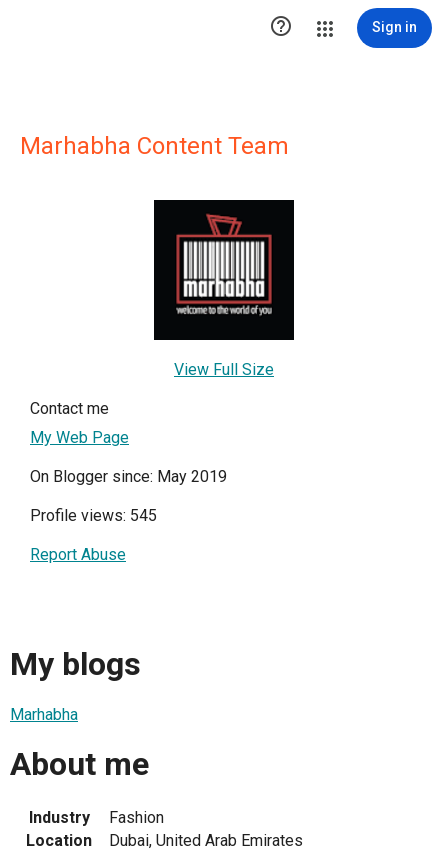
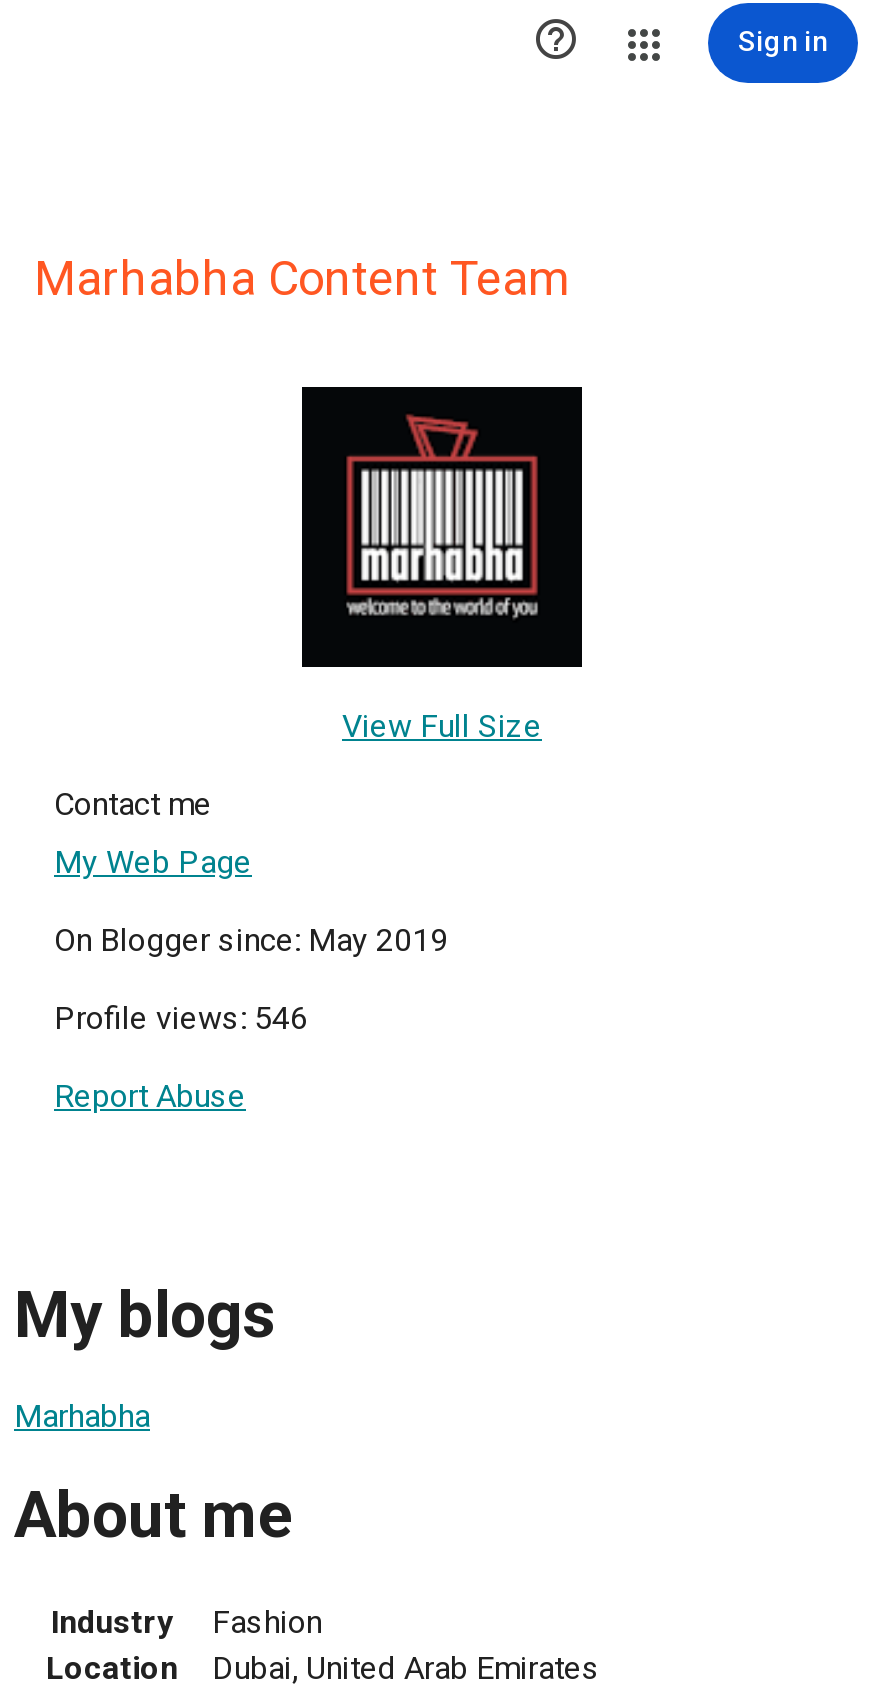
- Profile views: 545
+ Profile views: 546
